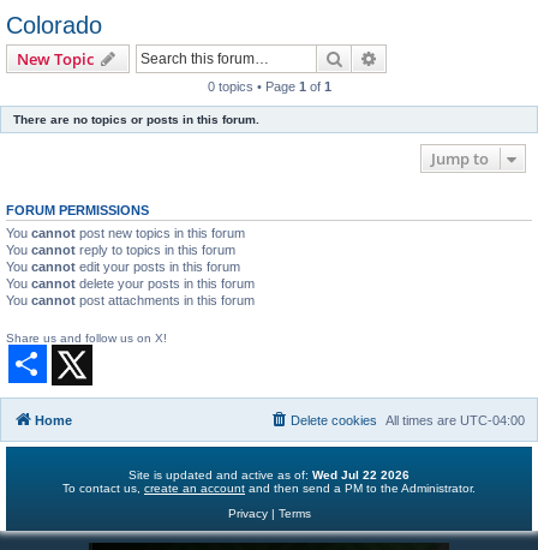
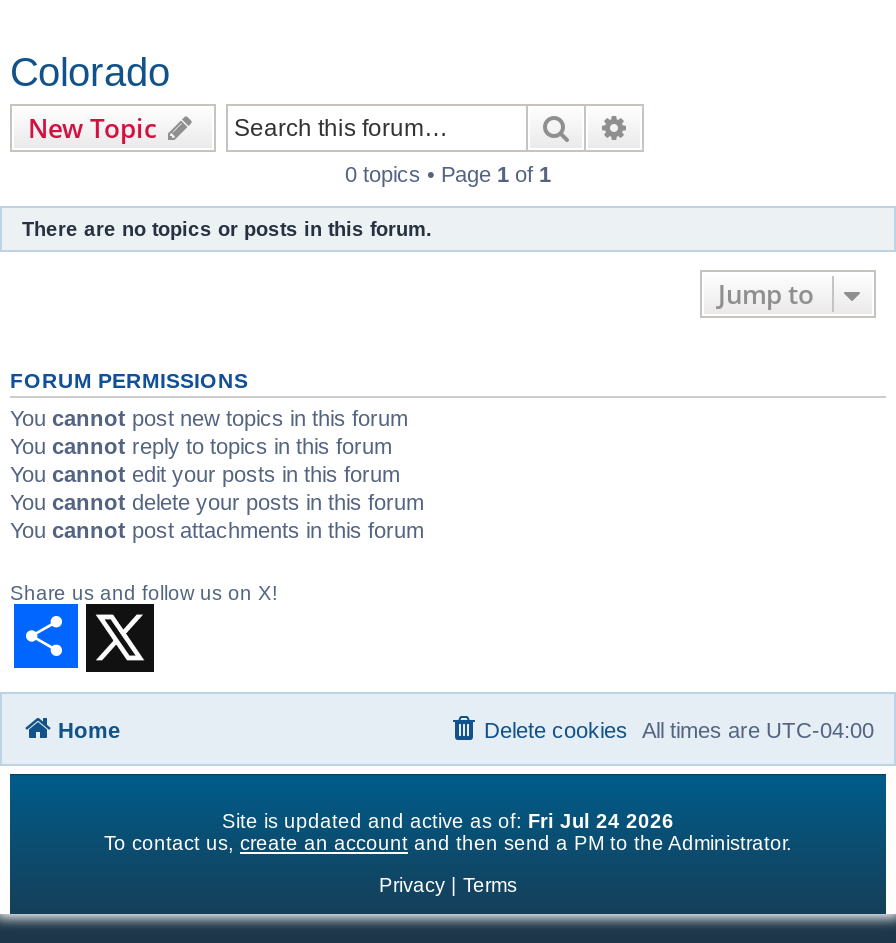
- Site is updated and active as of: Wed Jul 22 2026
+ Site is updated and active as of: Fri Jul 24 2026
